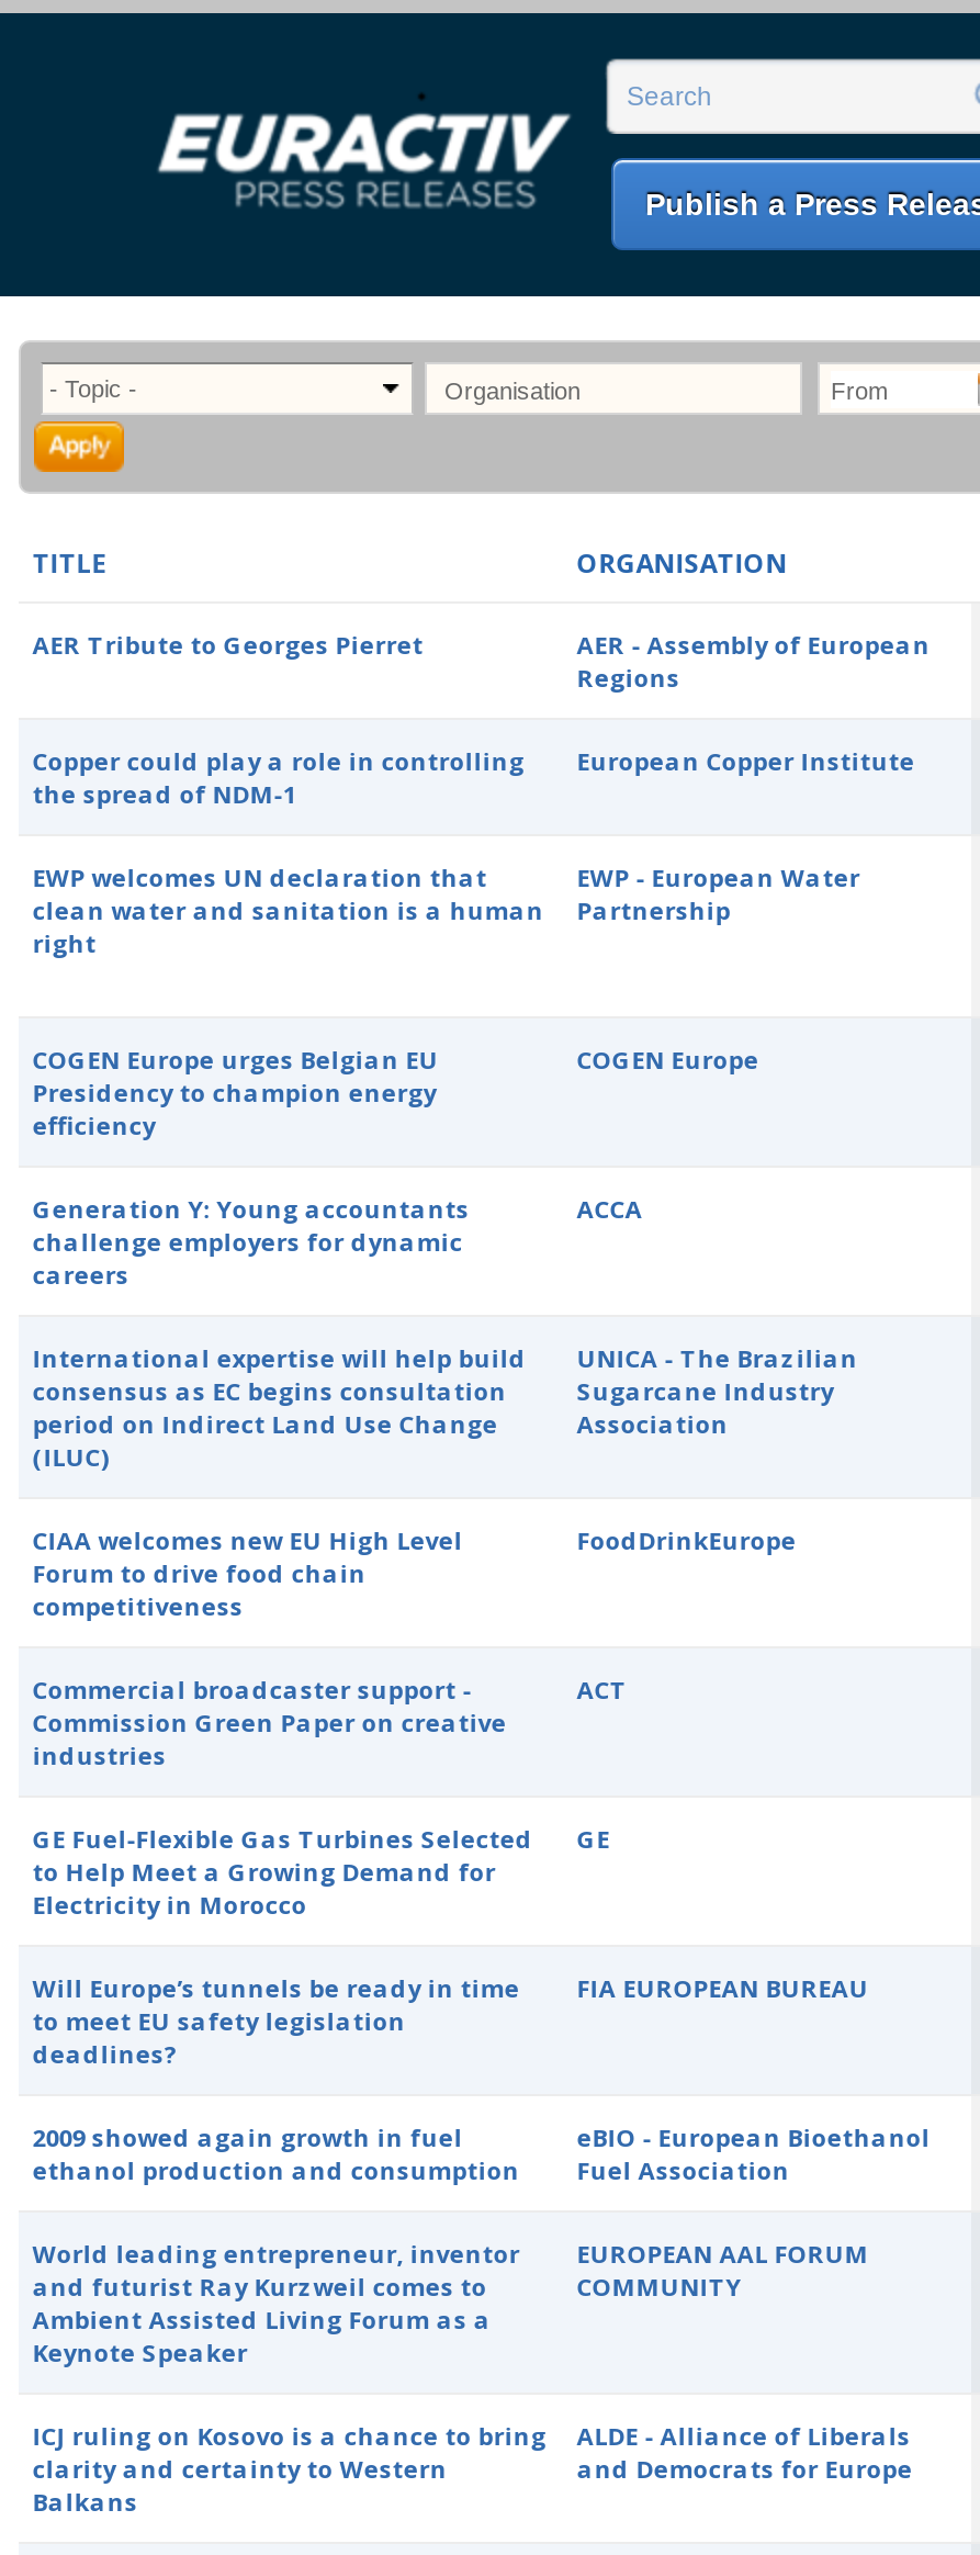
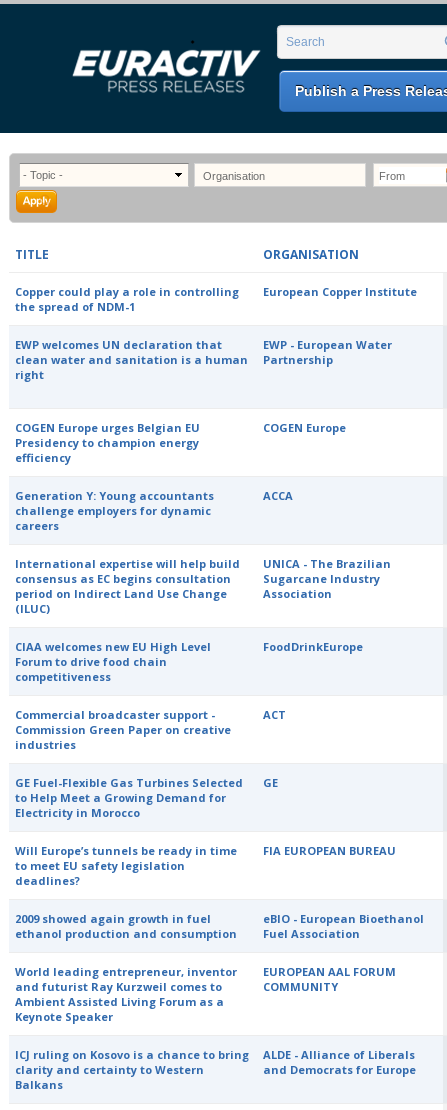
- AER Tribute to Georges Pierret
- AER - Assembly of European
- Regions
